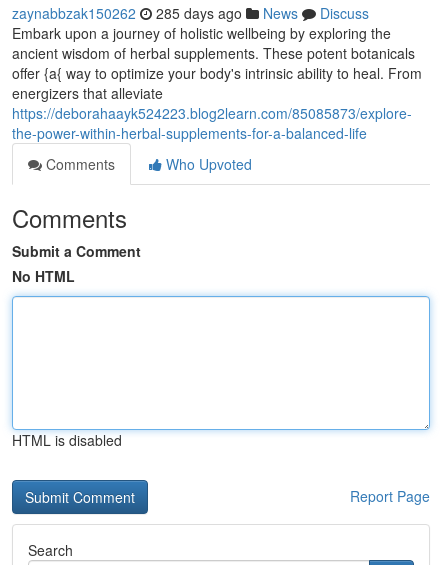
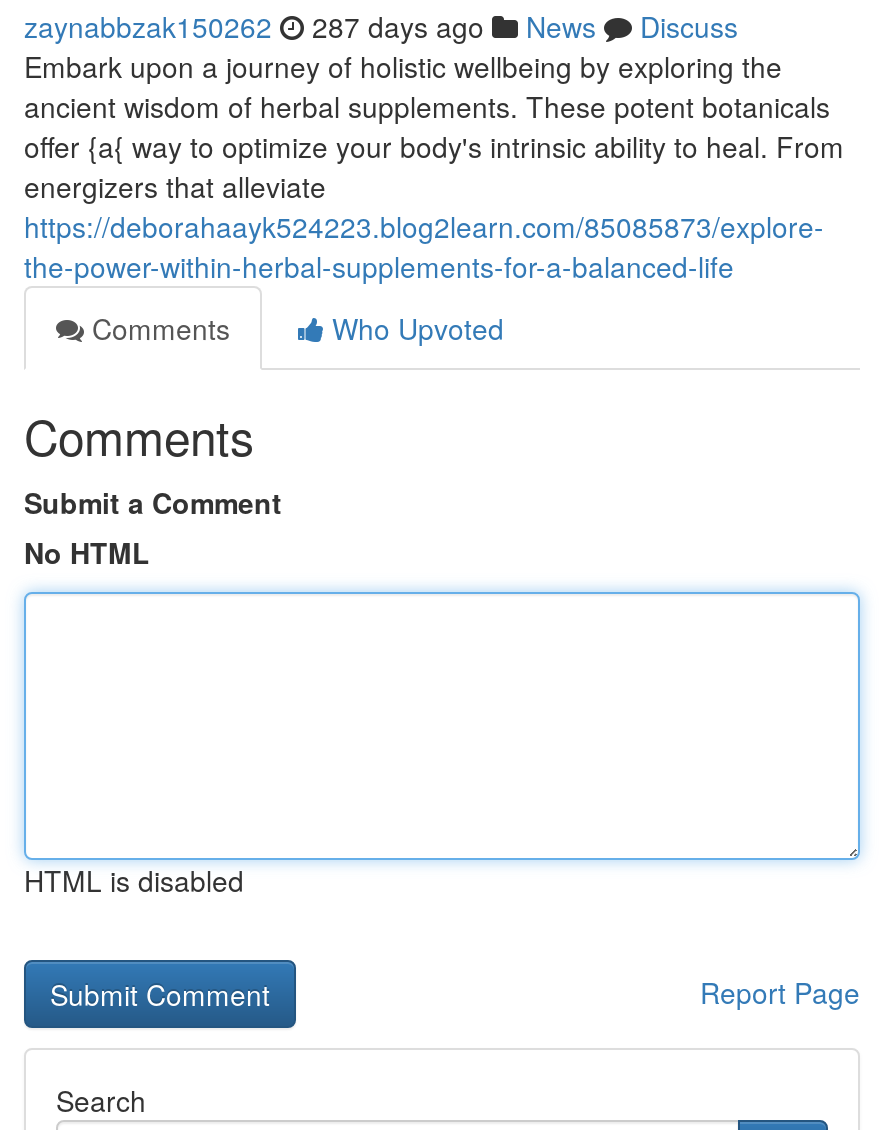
- zaynabbzak150262 285 days ago News Discuss
+ zaynabbzak150262 287 days ago News Discuss
